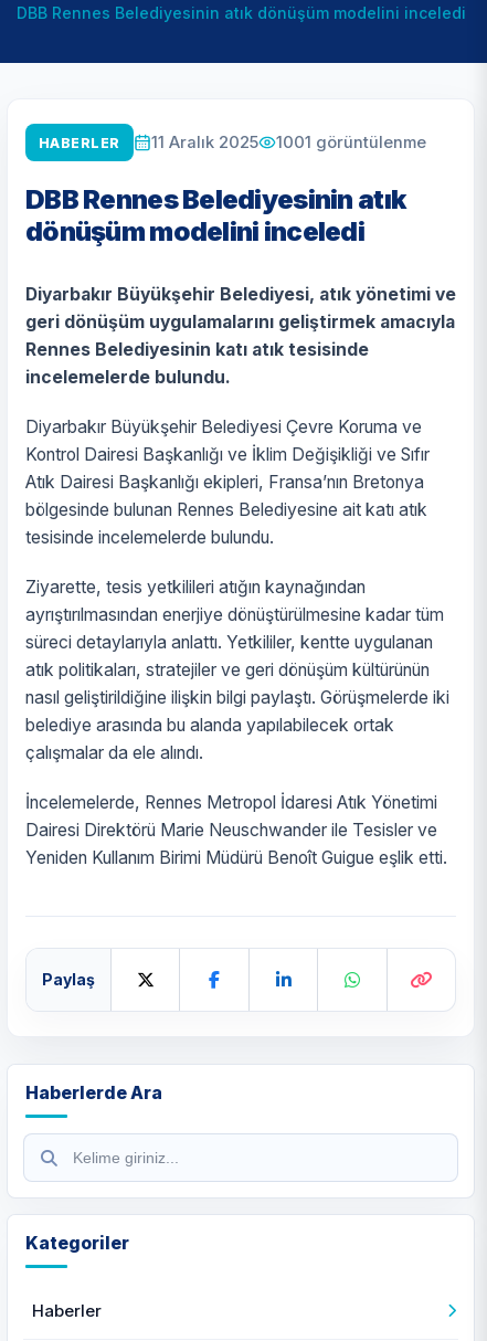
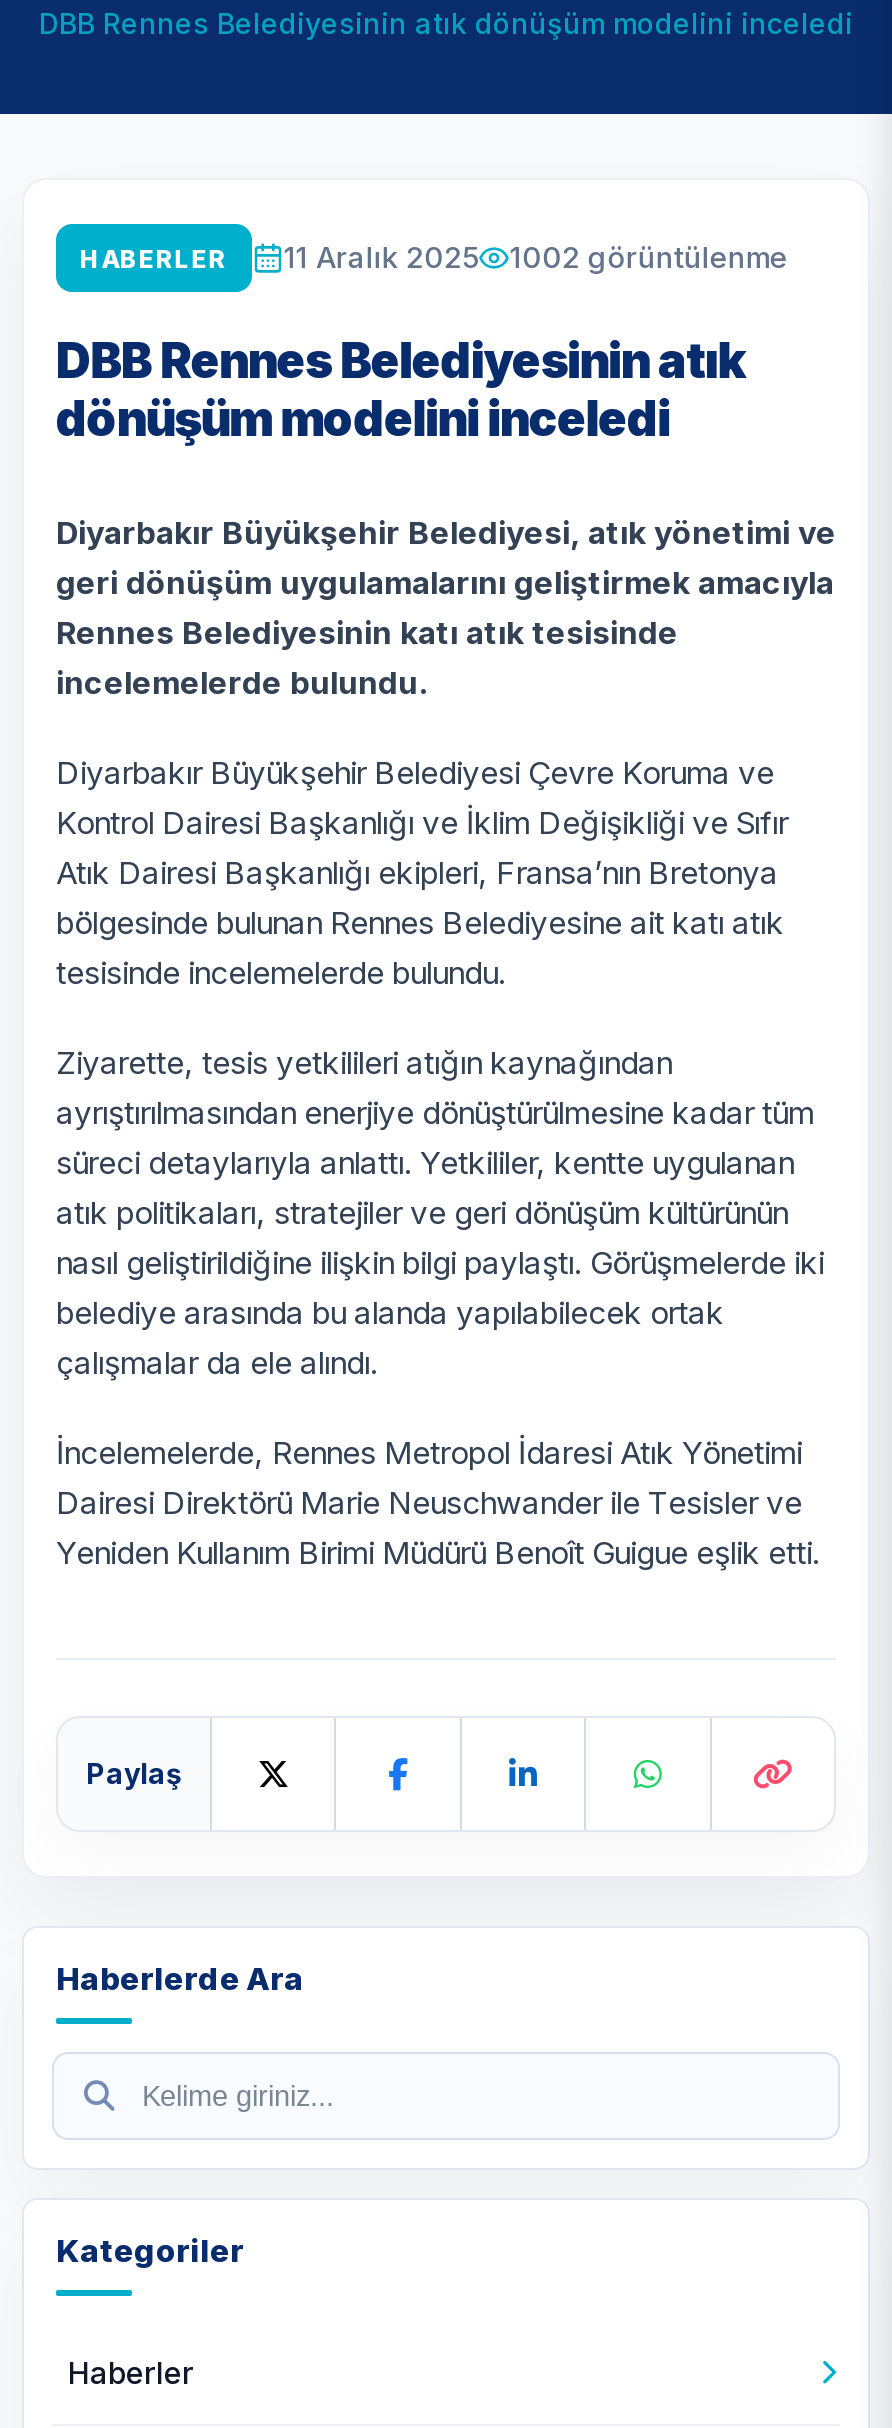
- 1001 görüntülenme
+ 1002 görüntülenme
